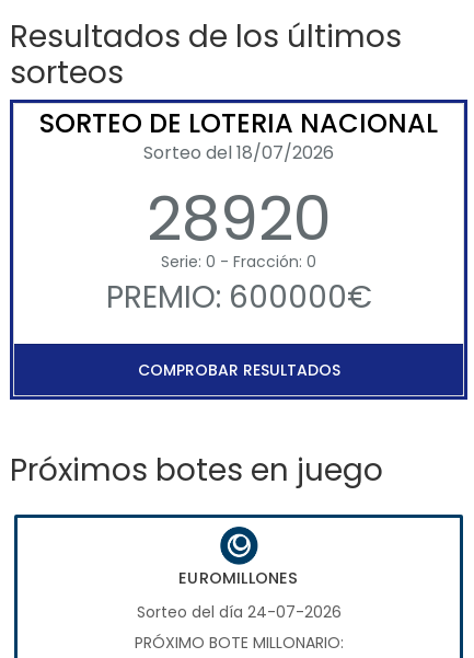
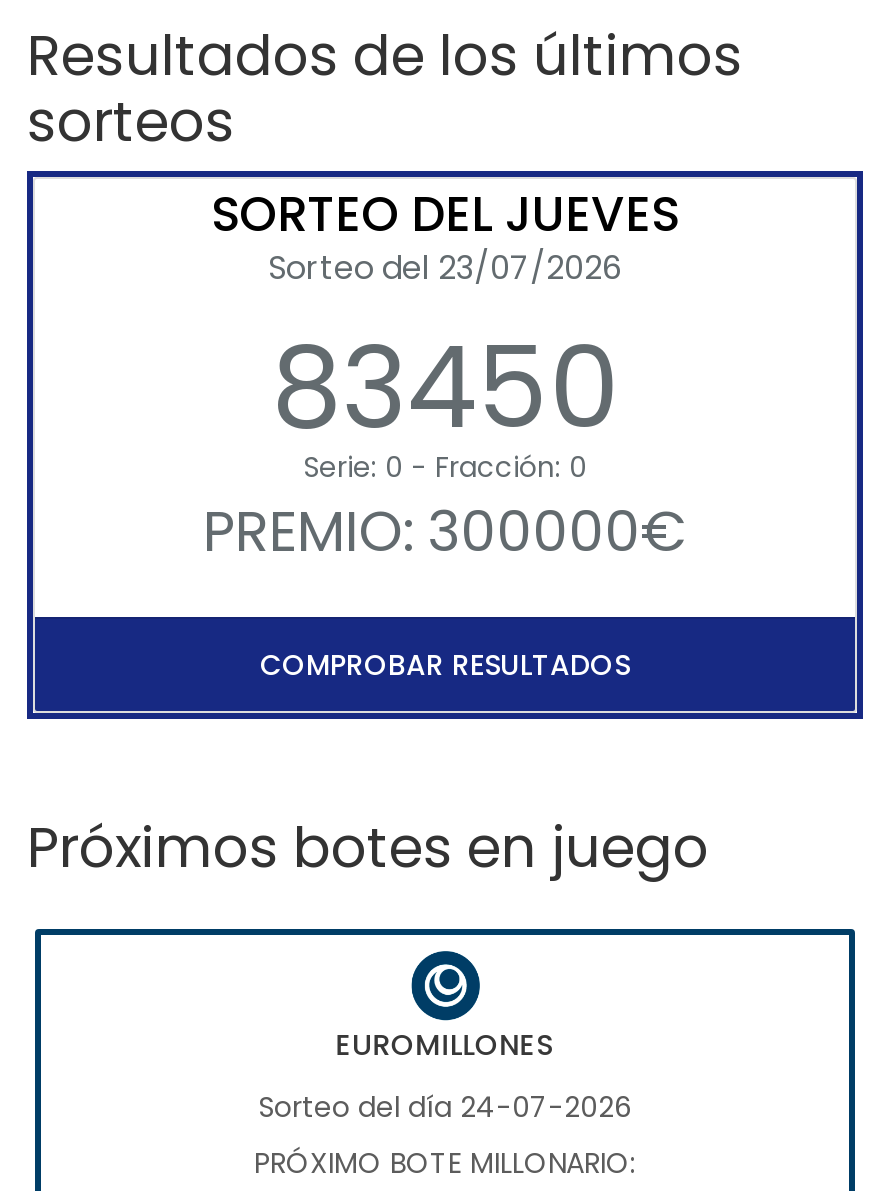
- SORTEO DE LOTERIA NACIONAL
- Sorteo del 18/07/2026
- 28920
+ SORTEO DEL JUEVES
+ Sorteo del 23/07/2026
+ 83450

- PREMIO: 600000€
+ PREMIO: 300000€
